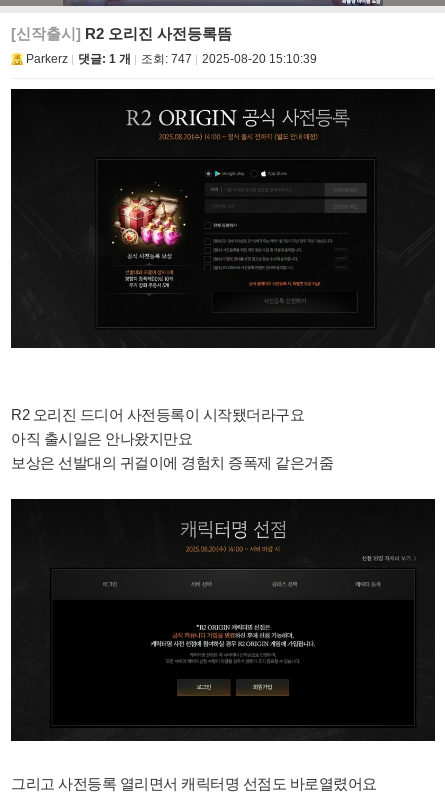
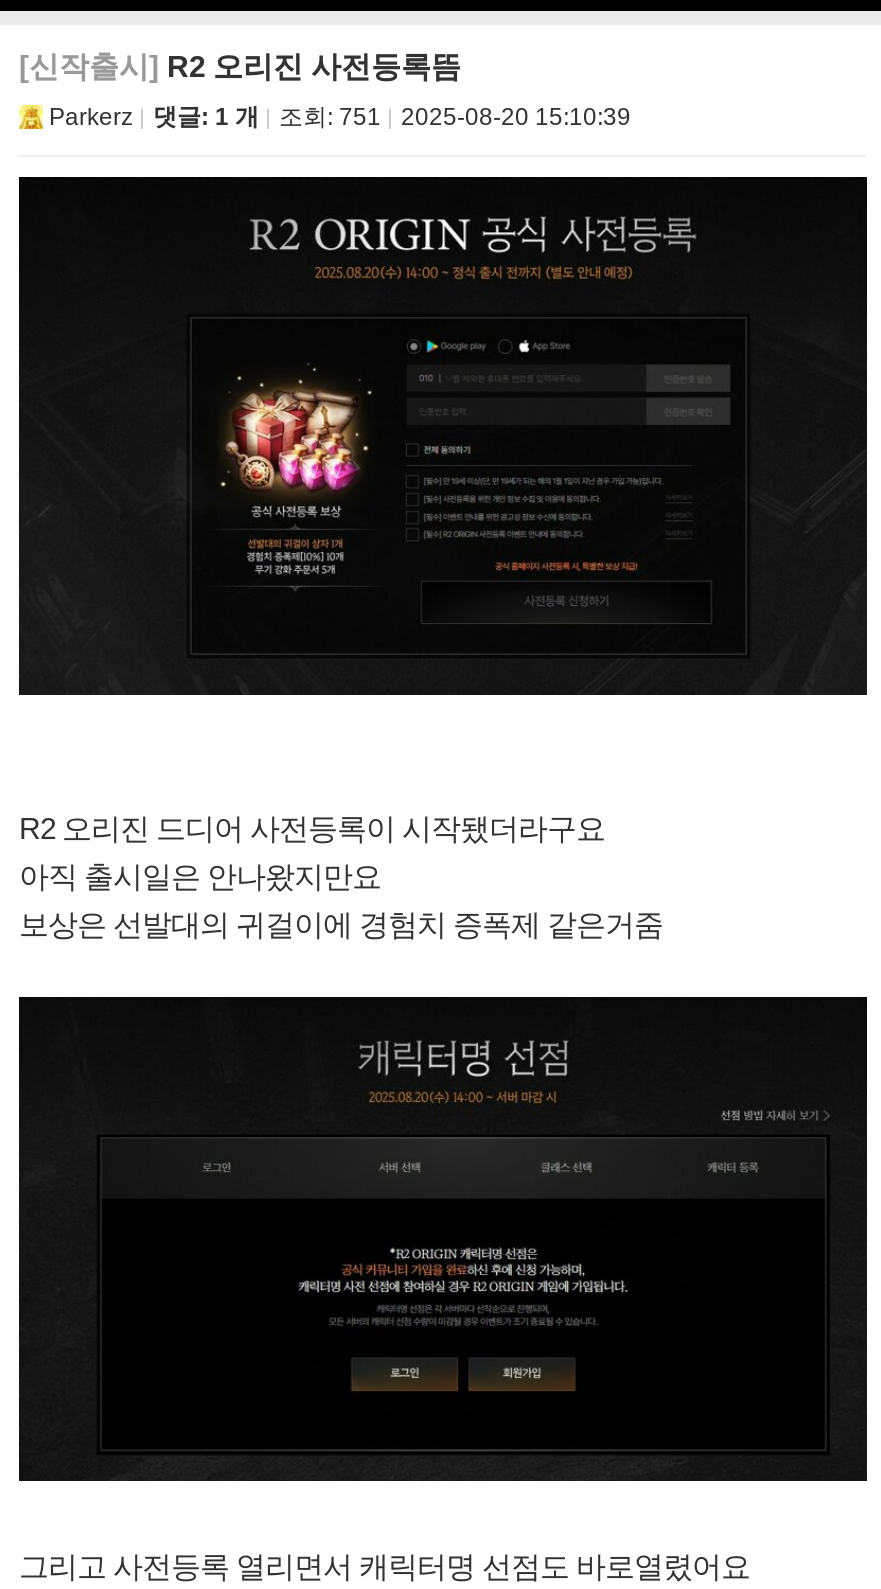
- Parkerz 댓글: 1 개 조회: 747 2025-08-20 15:10:39
+ Parkerz 댓글: 1 개 조회: 751 2025-08-20 15:10:39
